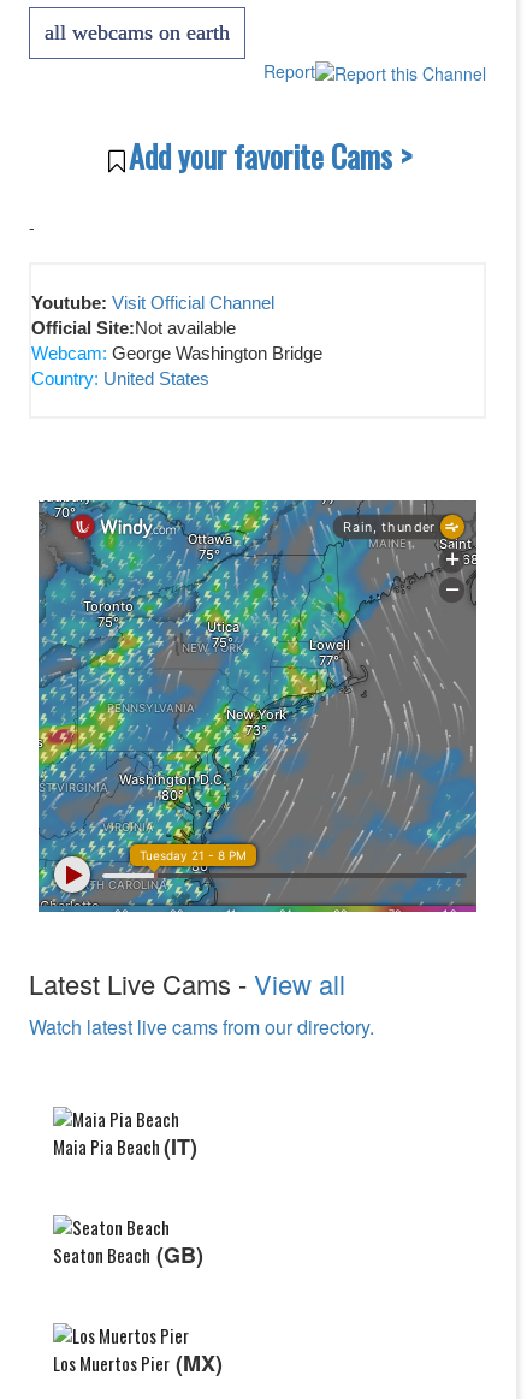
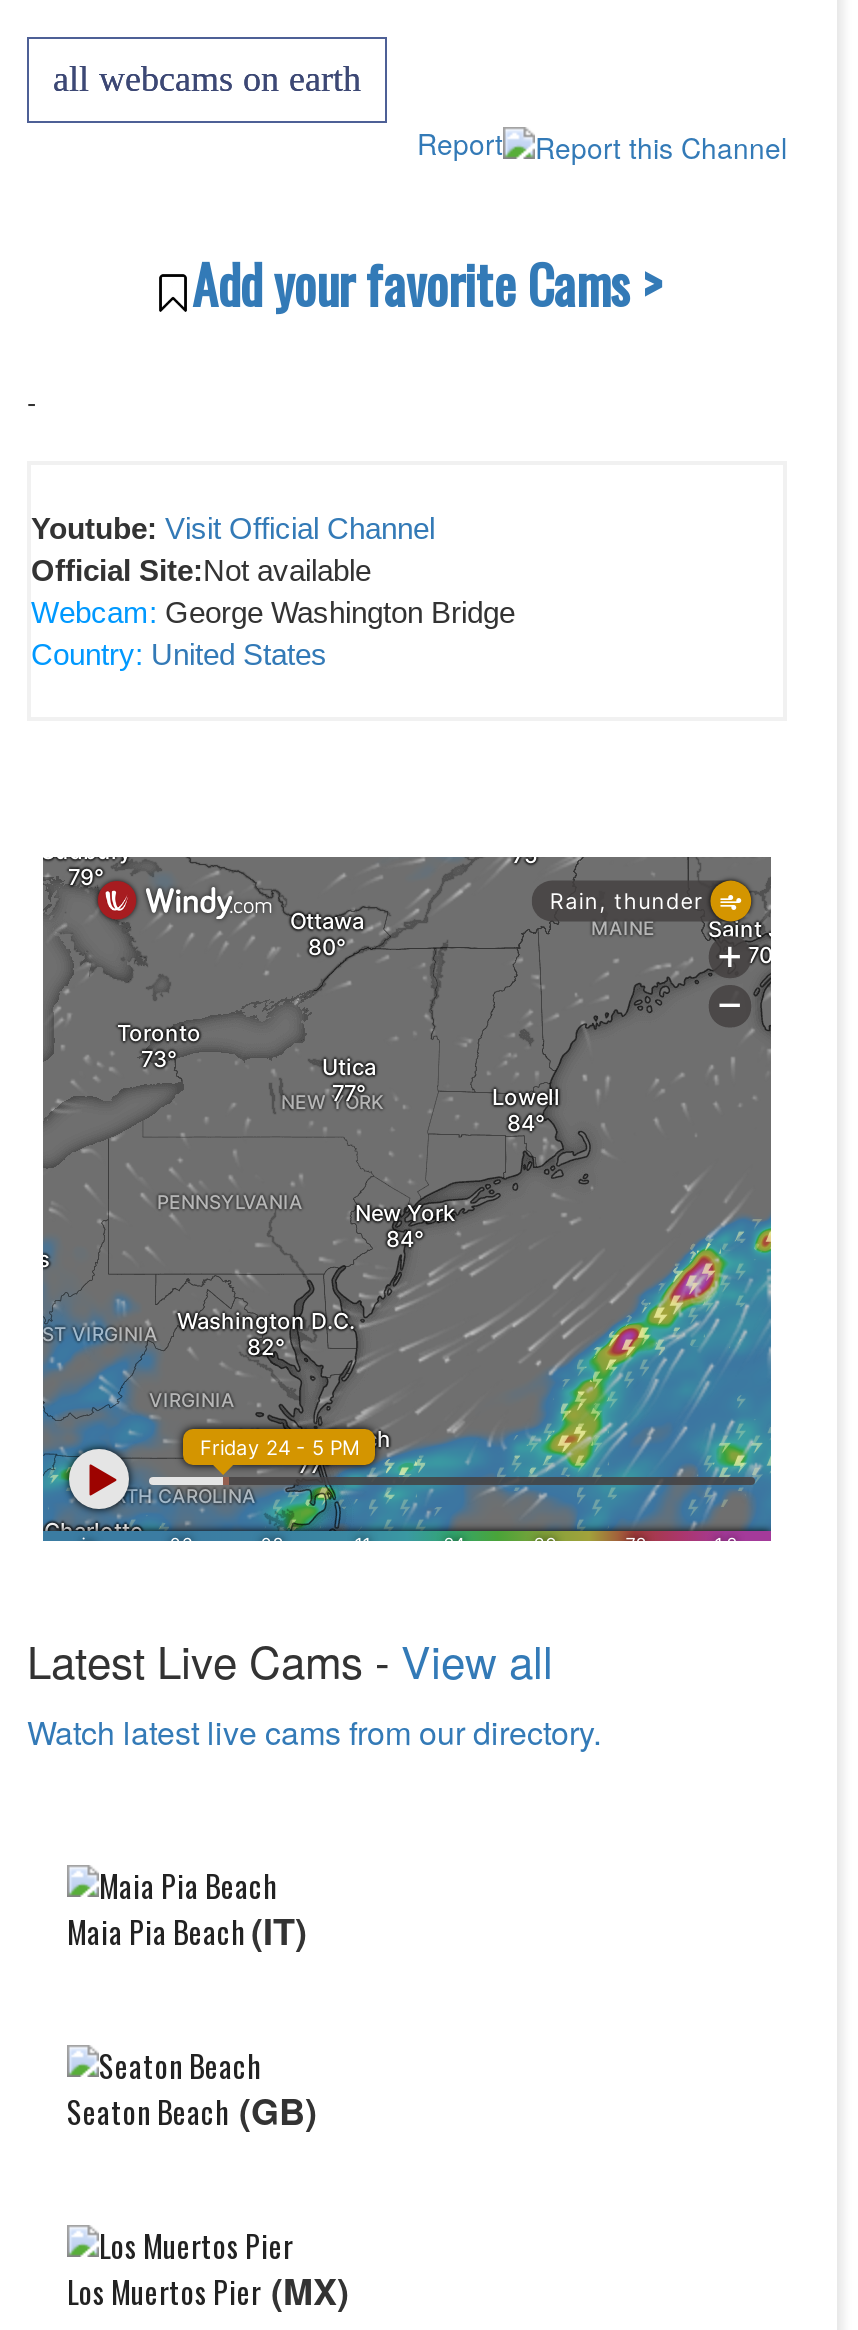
- [image]
+ [image]
